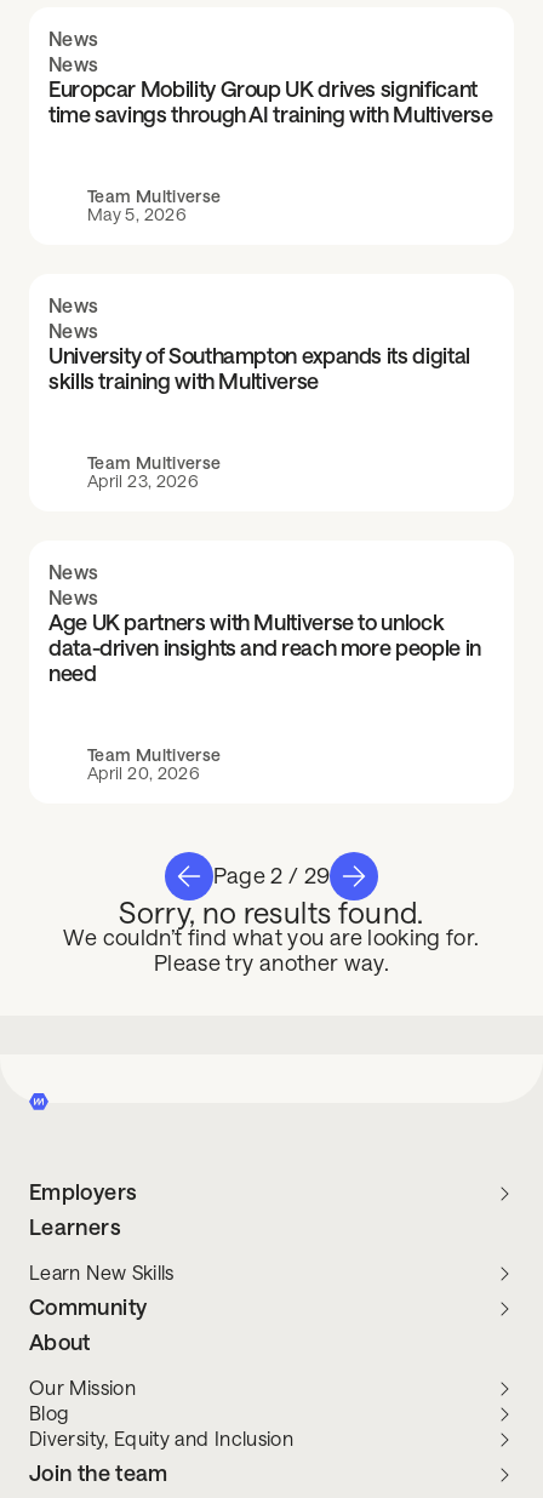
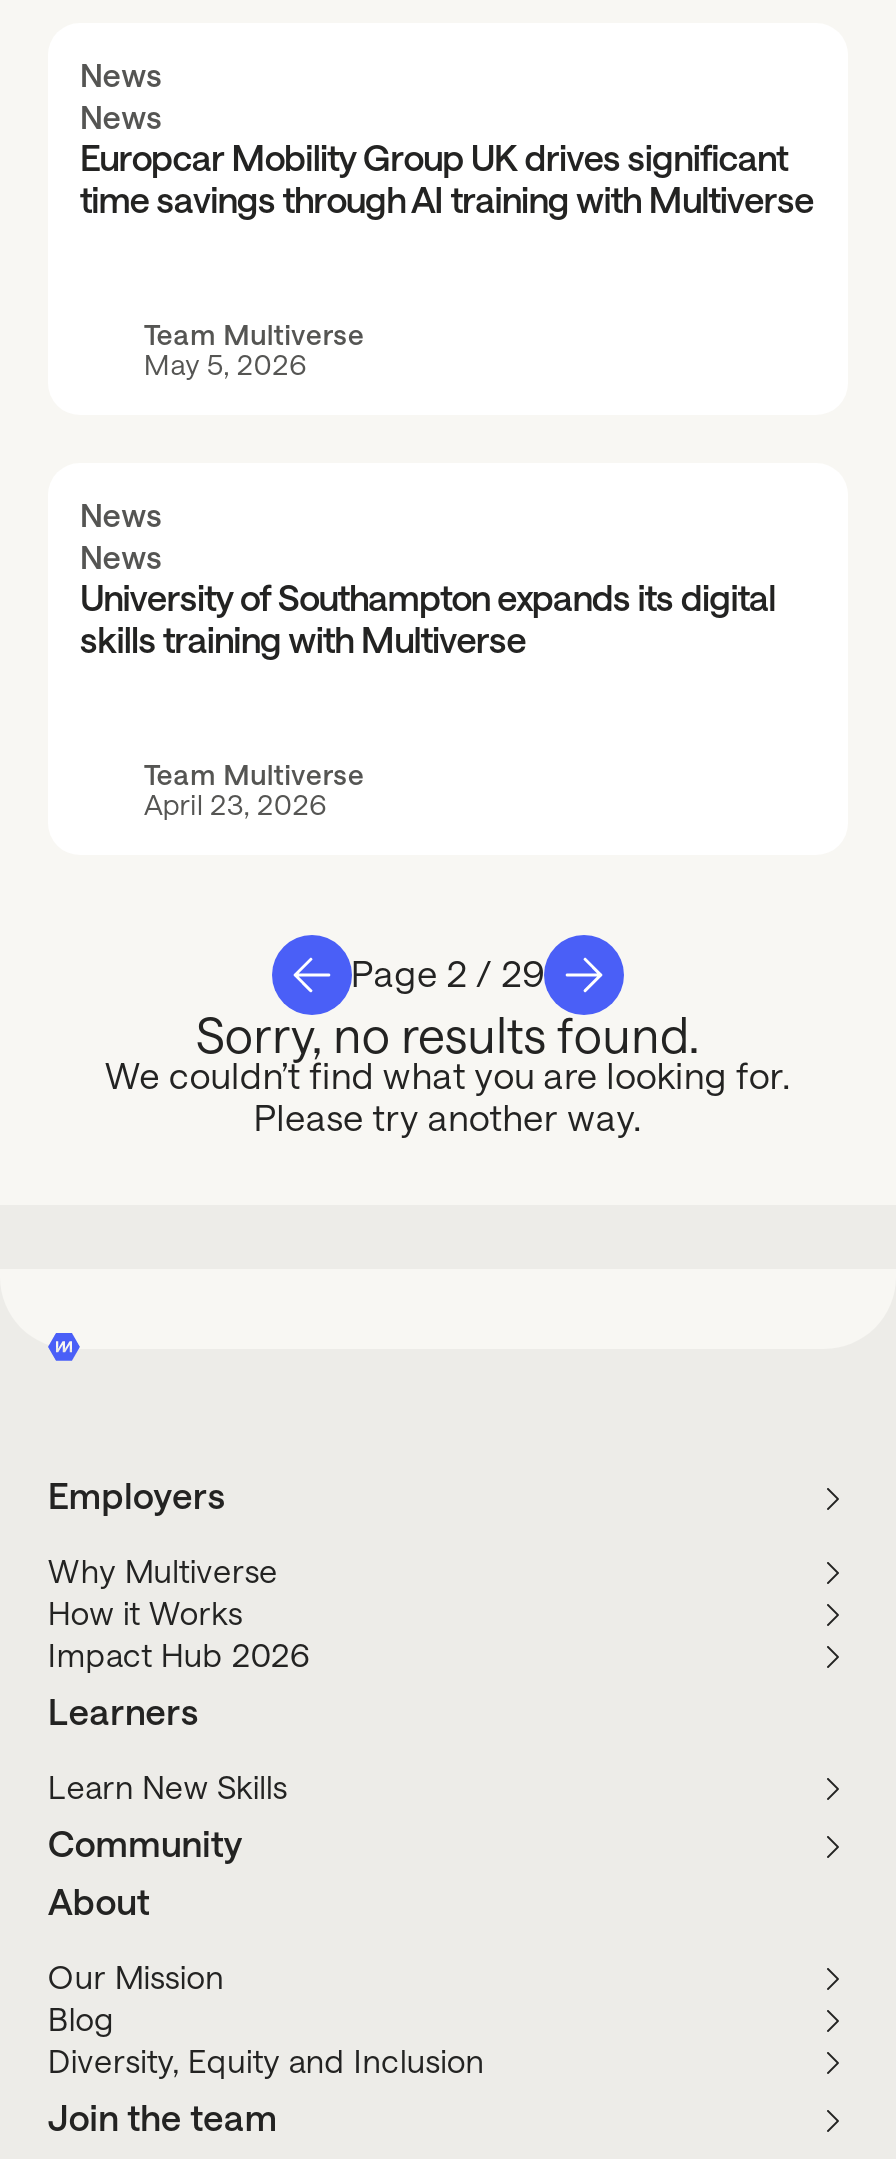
- News
- News
- Age UK partners with Multiverse to unlock
- data-driven insights and reach more people in
- need
- Team Multiverse
- April 20, 2026

moved up: 2 / 29 | Sorry, no results found. | We couldn’t find what you are looking for. | Please try another way. | Employers

+ Why Multiverse
+ How it Works
+ Impact Hub 2026
